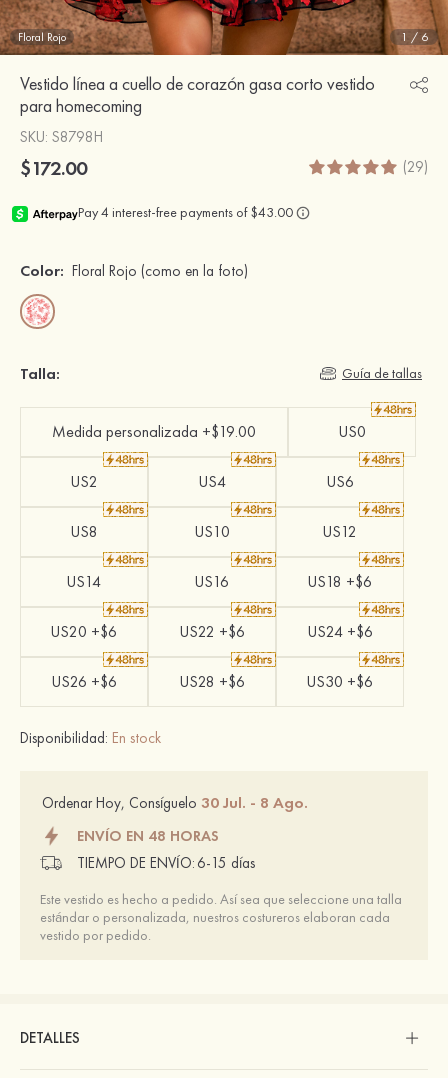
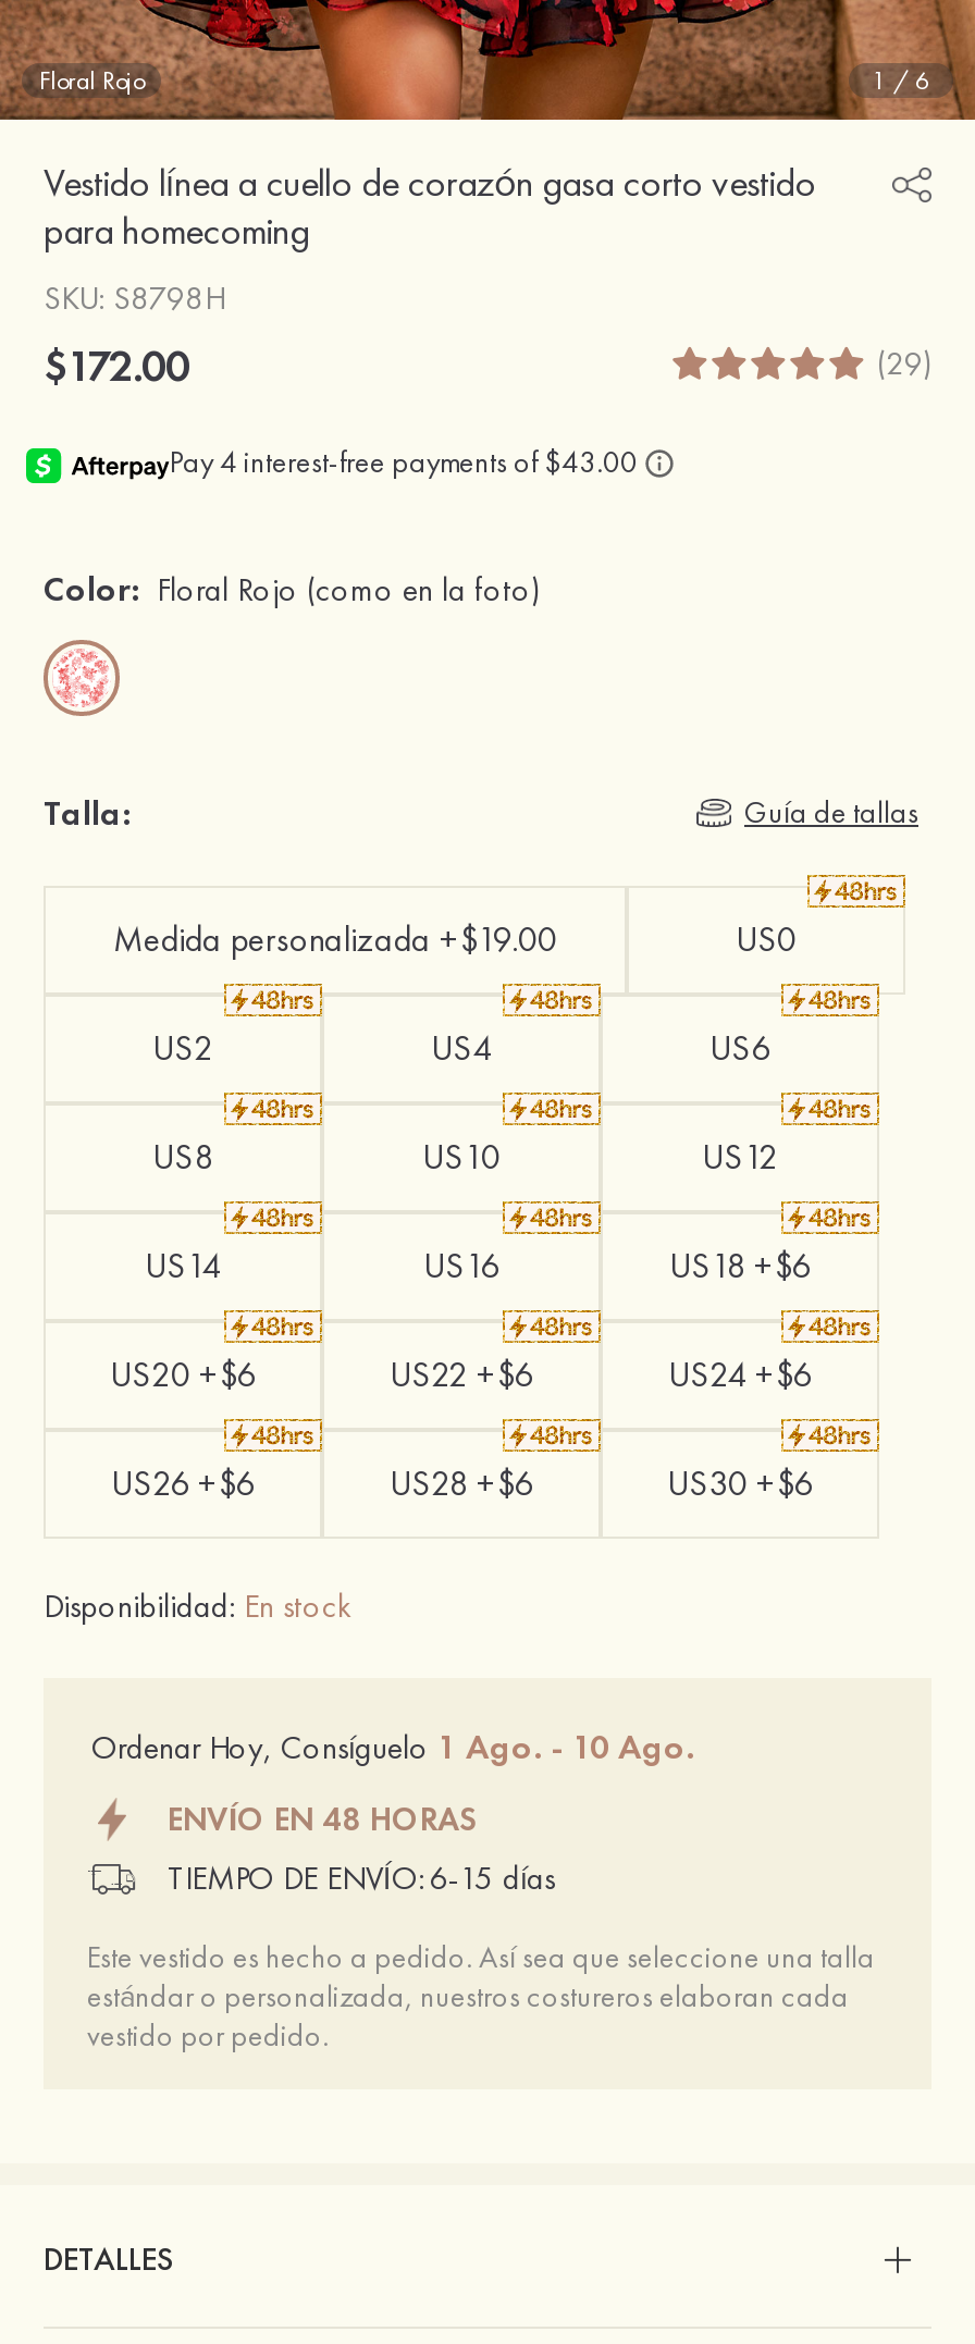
- Ordenar Hoy, Consíguelo 30 Jul. - 8 Ago.
+ Ordenar Hoy, Consíguelo 1 Ago. - 10 Ago.
